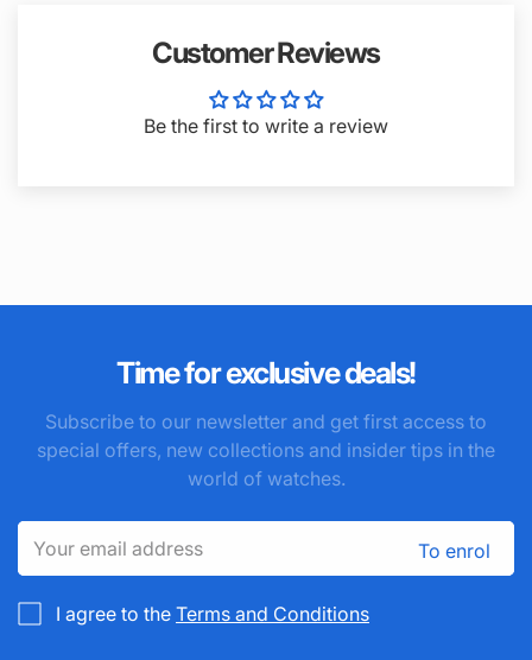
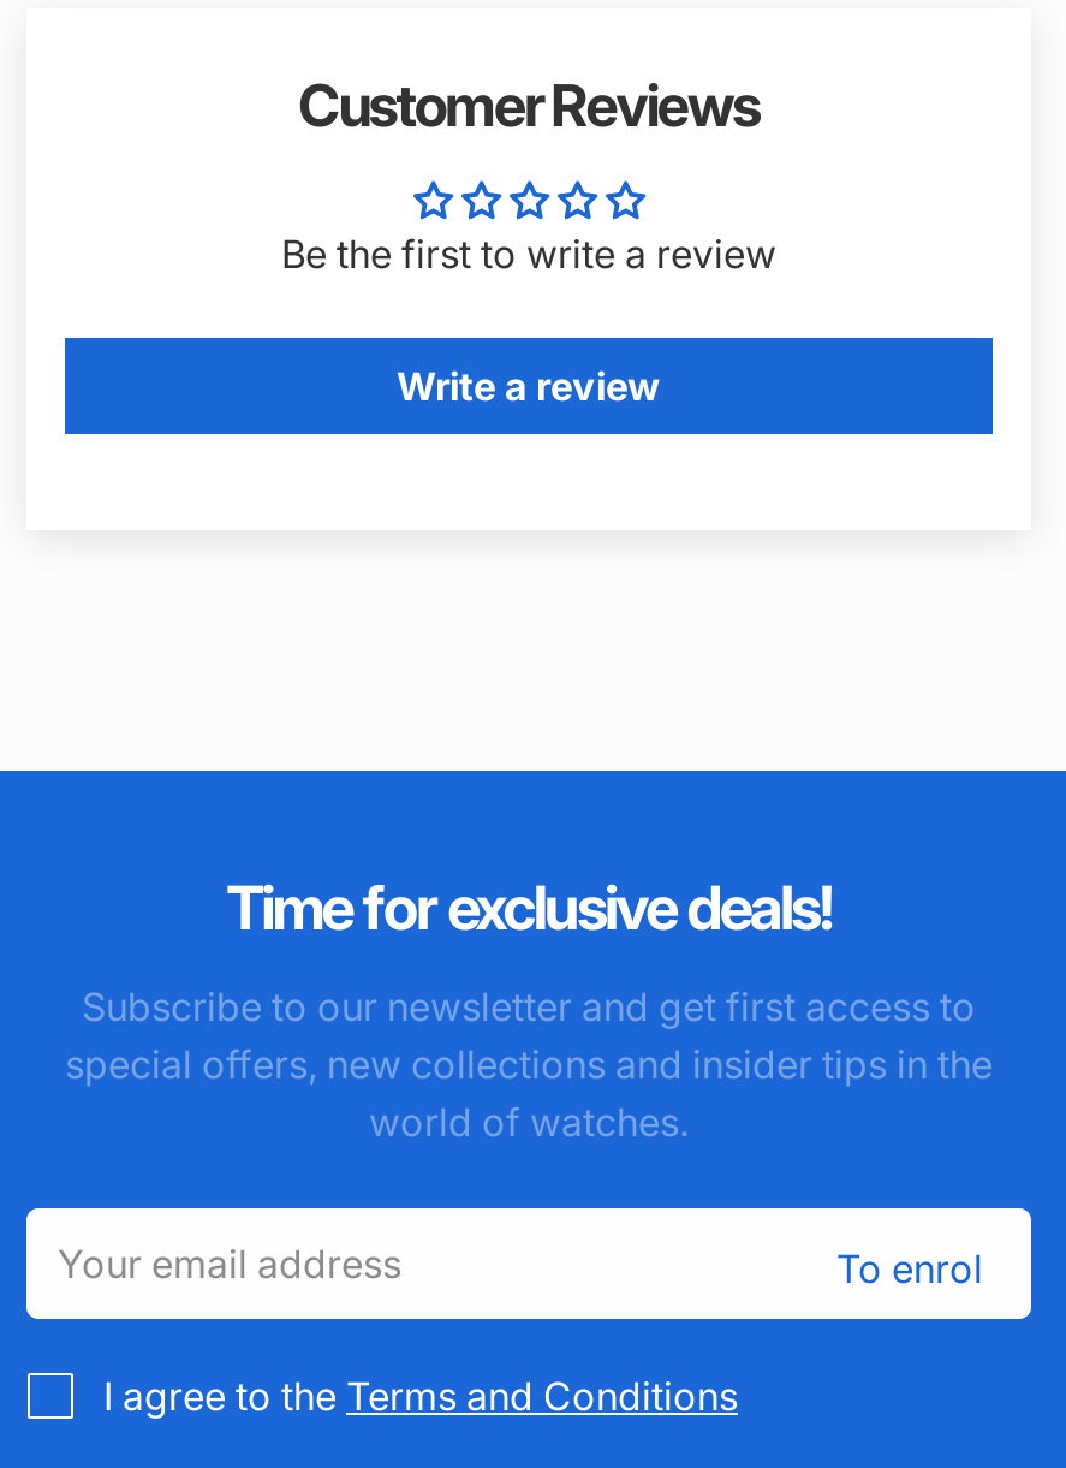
+ Write a review
